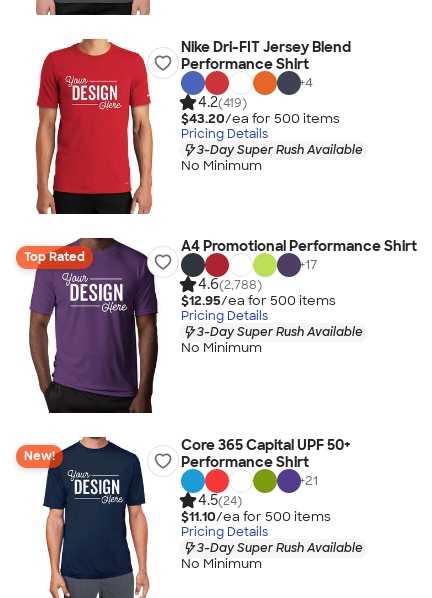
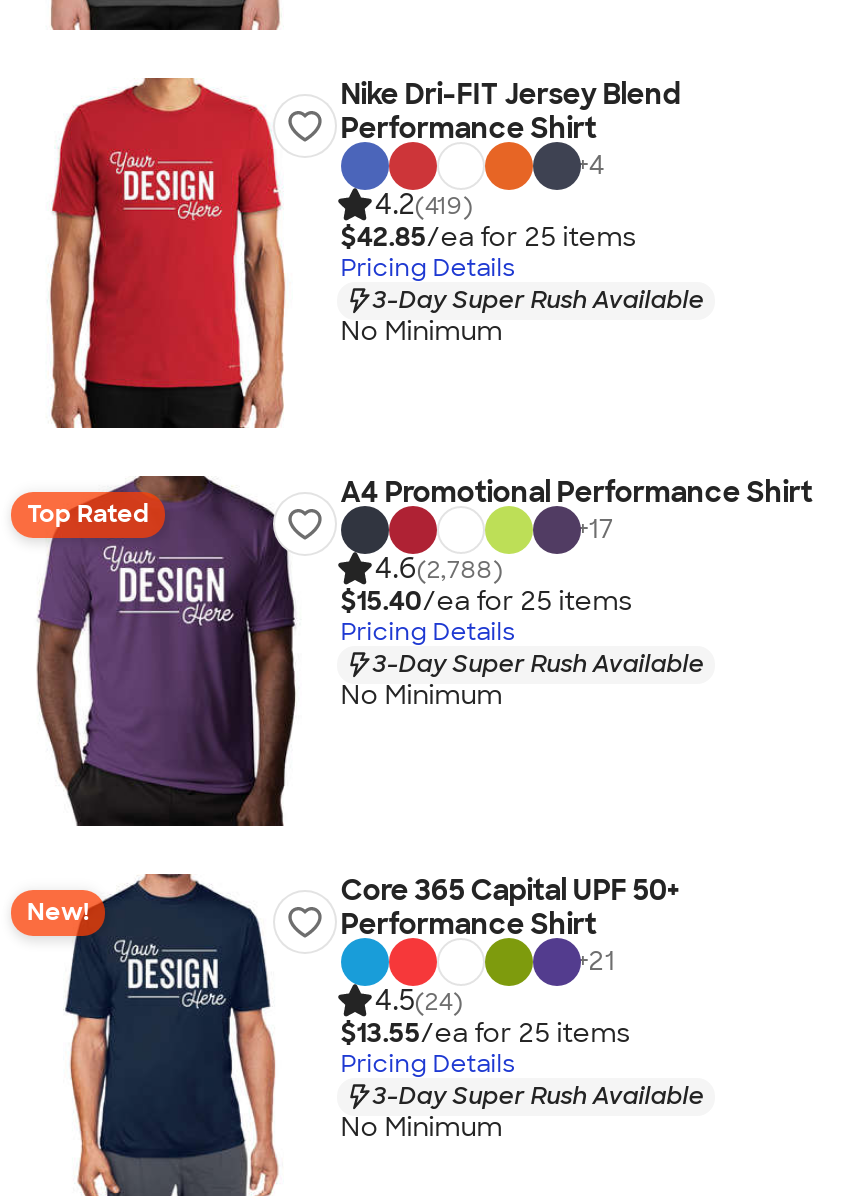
- $43.20/ea for 500 items
+ $42.85/ea for 25 items

- $12.95/ea for 500 items
+ $15.40/ea for 25 items

- $11.10/ea for 500 items
+ $13.55/ea for 25 items
